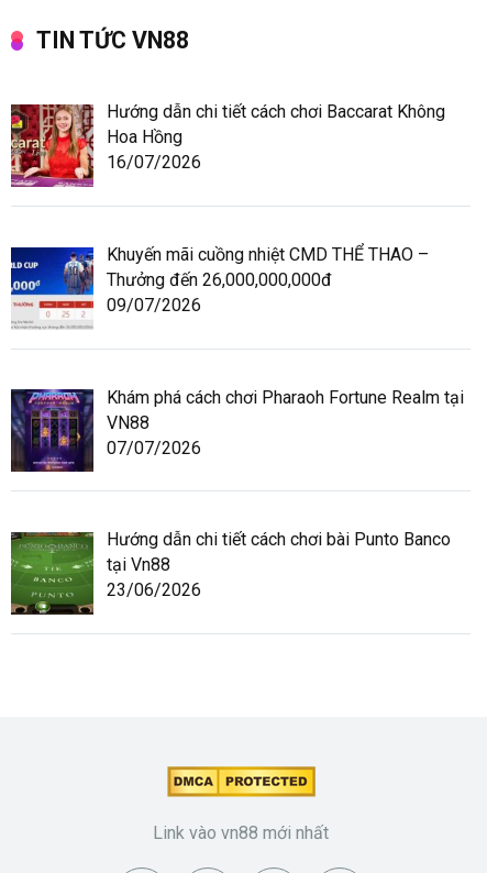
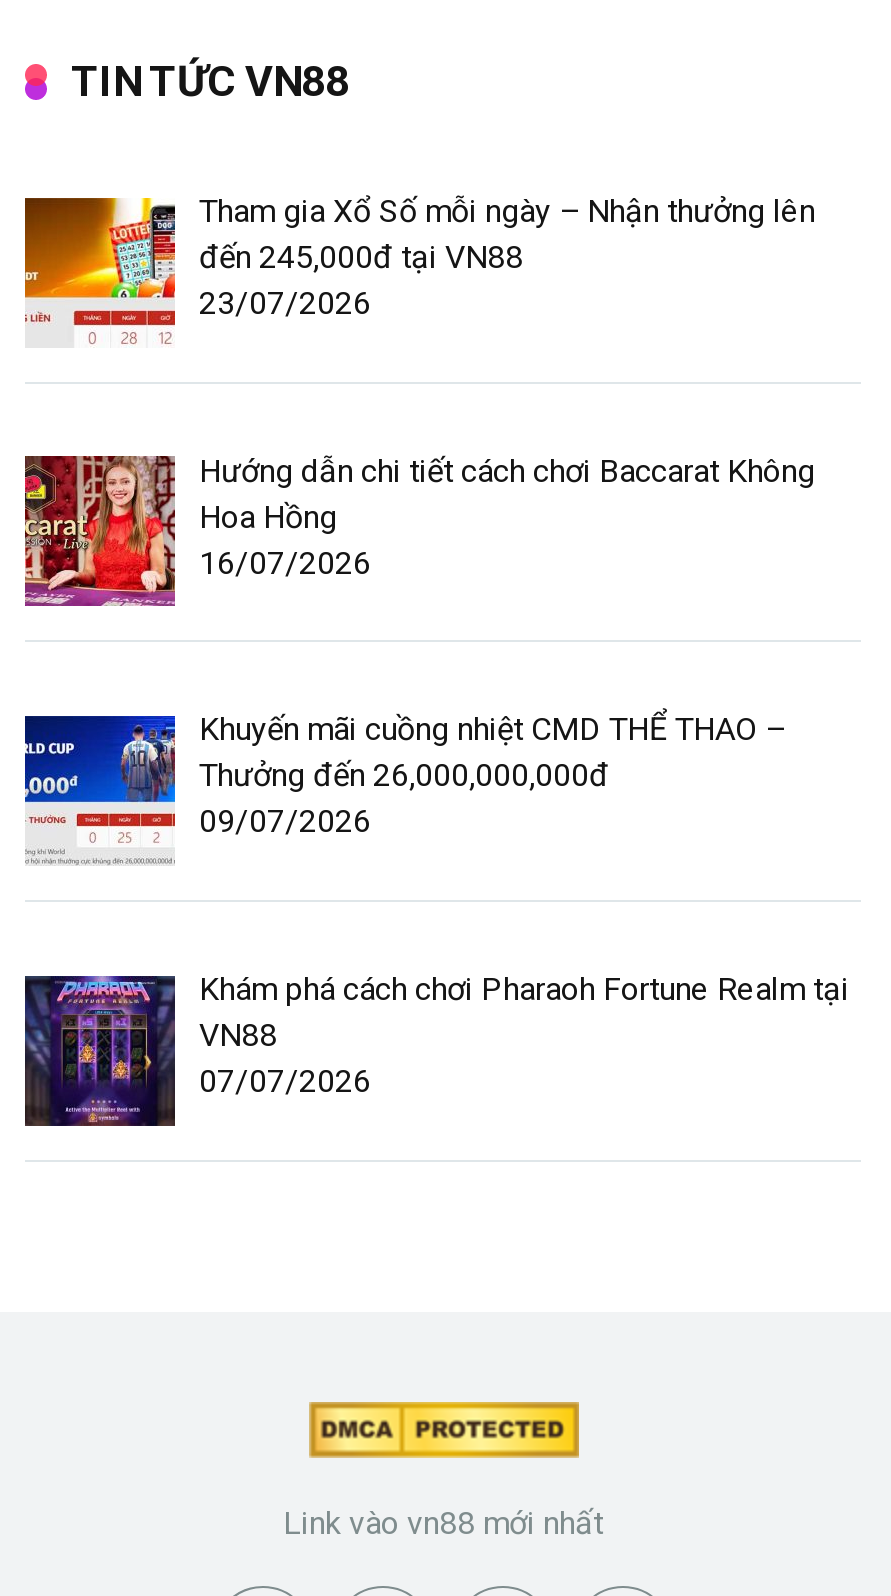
+ [image]
+ Tham gia Xổ Số mỗi ngày – Nhận thưởng lên
+ đến 245,000đ tại VN88
+ 23/07/2026

moved down: [image] | Hướng dẫn chi tiết cách chơi Baccarat Không | Hoa Hồng | ... | VN88 | 07/07/2026

- [image]
- Hướng dẫn chi tiết cách chơi bài Punto Banco
- tại Vn88
- 23/06/2026
